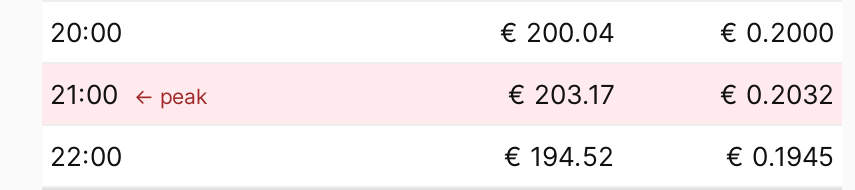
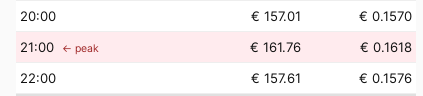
- € 200.04
+ € 157.01

- € 0.2000
+ € 0.1570

- € 203.17
+ € 161.76

- € 0.2032
+ € 0.1618

- € 194.52
+ € 157.61

- € 0.1945
+ € 0.1576
